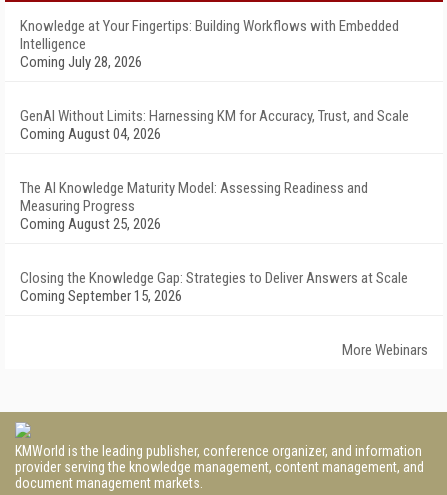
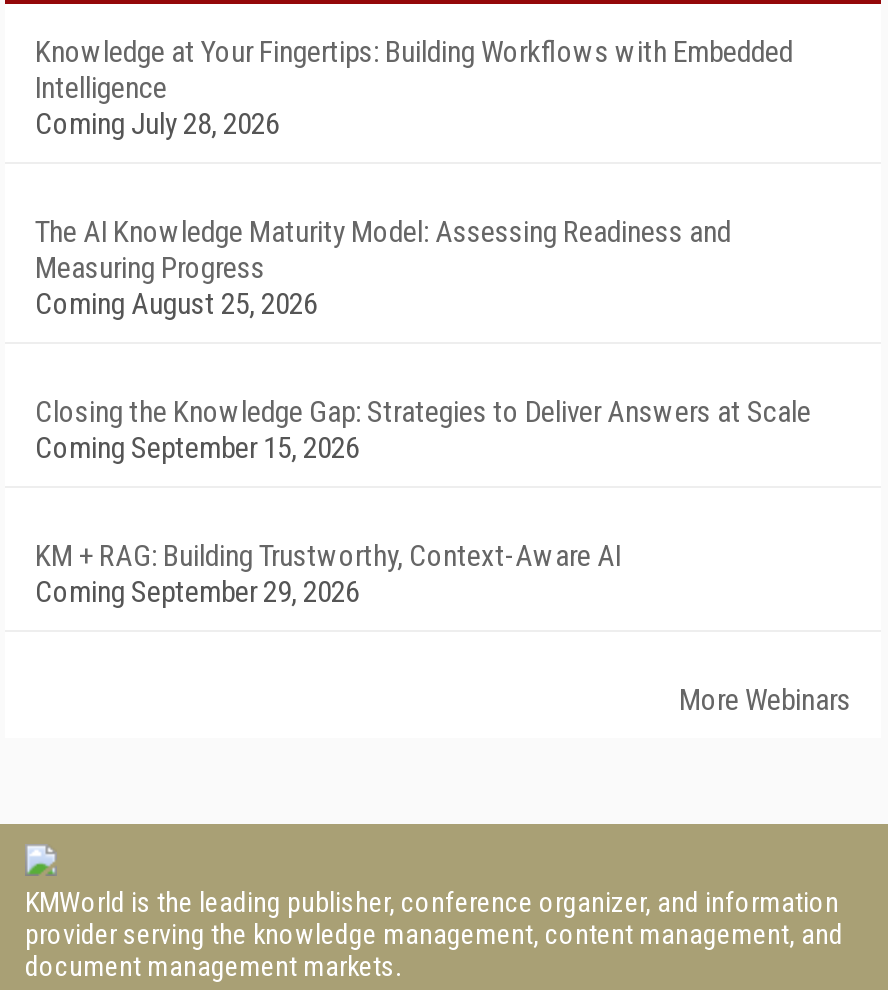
- GenAI Without Limits: Harnessing KM for Accuracy, Trust, and Scale
- Coming August 04, 2026

moved up: The AI Knowledge Maturity Model: Assessing Readiness and | Measuring Progress | Coming August 25, 2026 | Closing the Knowledge Gap: Strategies to Deliver Answers at Scale | Coming September 15, 2026

+ KM + RAG: Building Trustworthy, Context-Aware AI
+ Coming September 29, 2026
